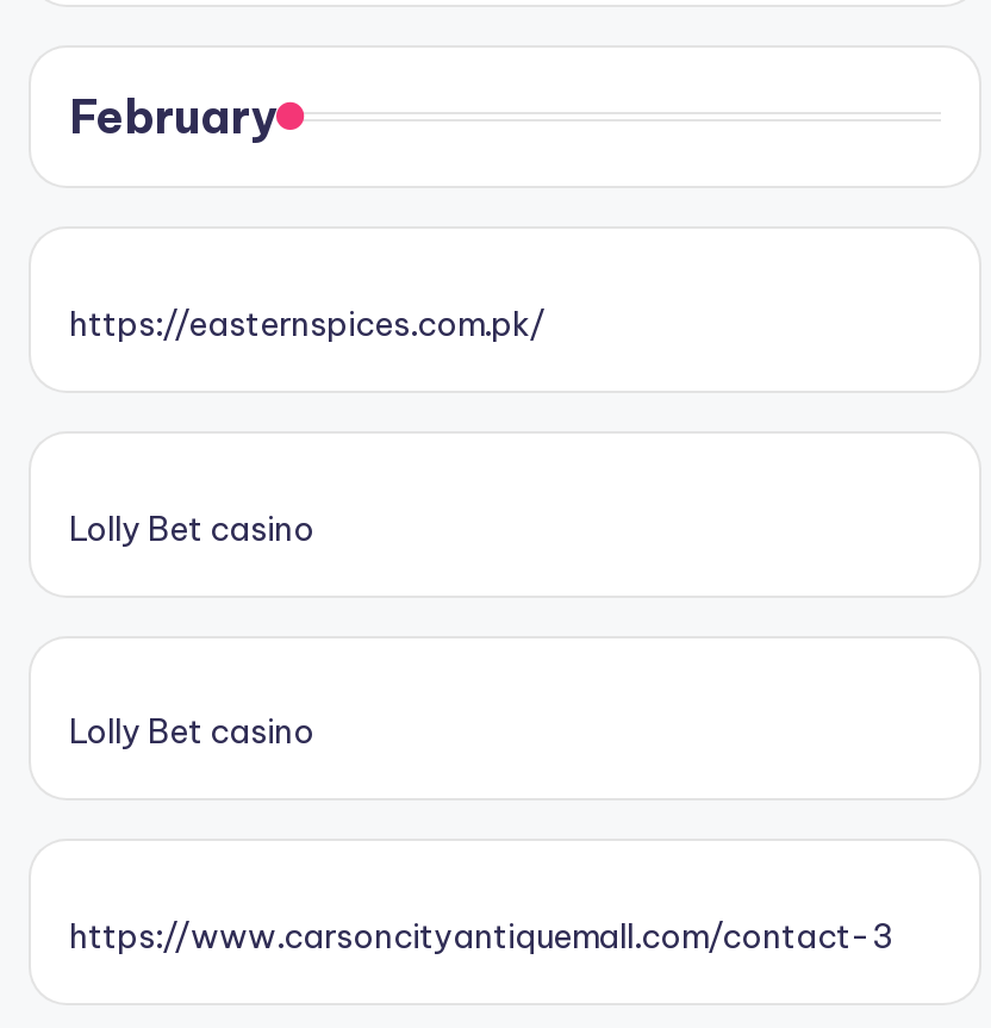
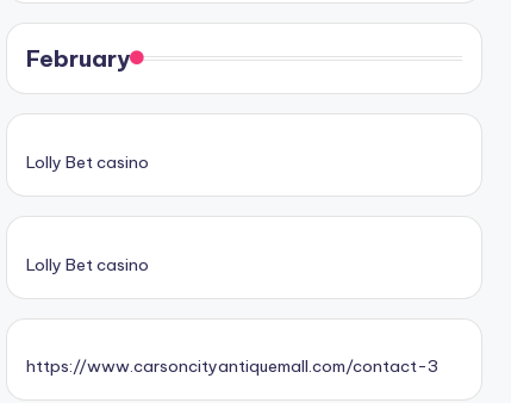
- https://easternspices.com.pk/
